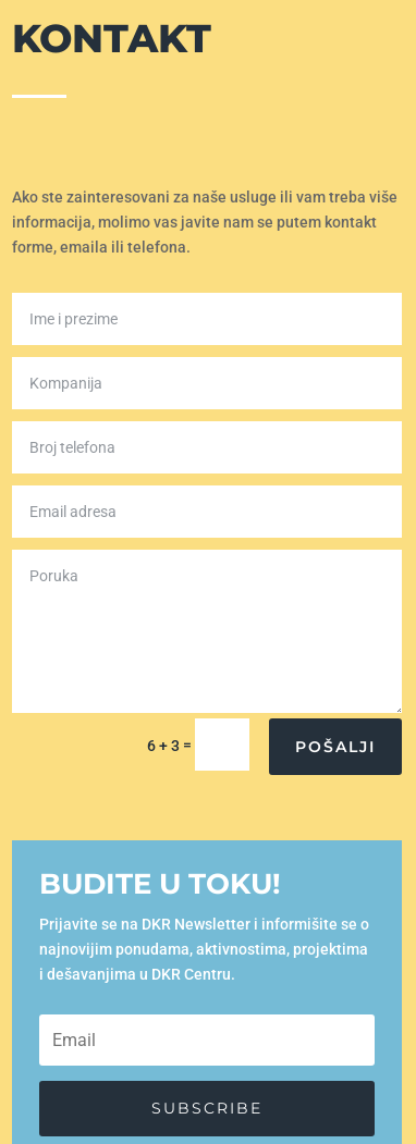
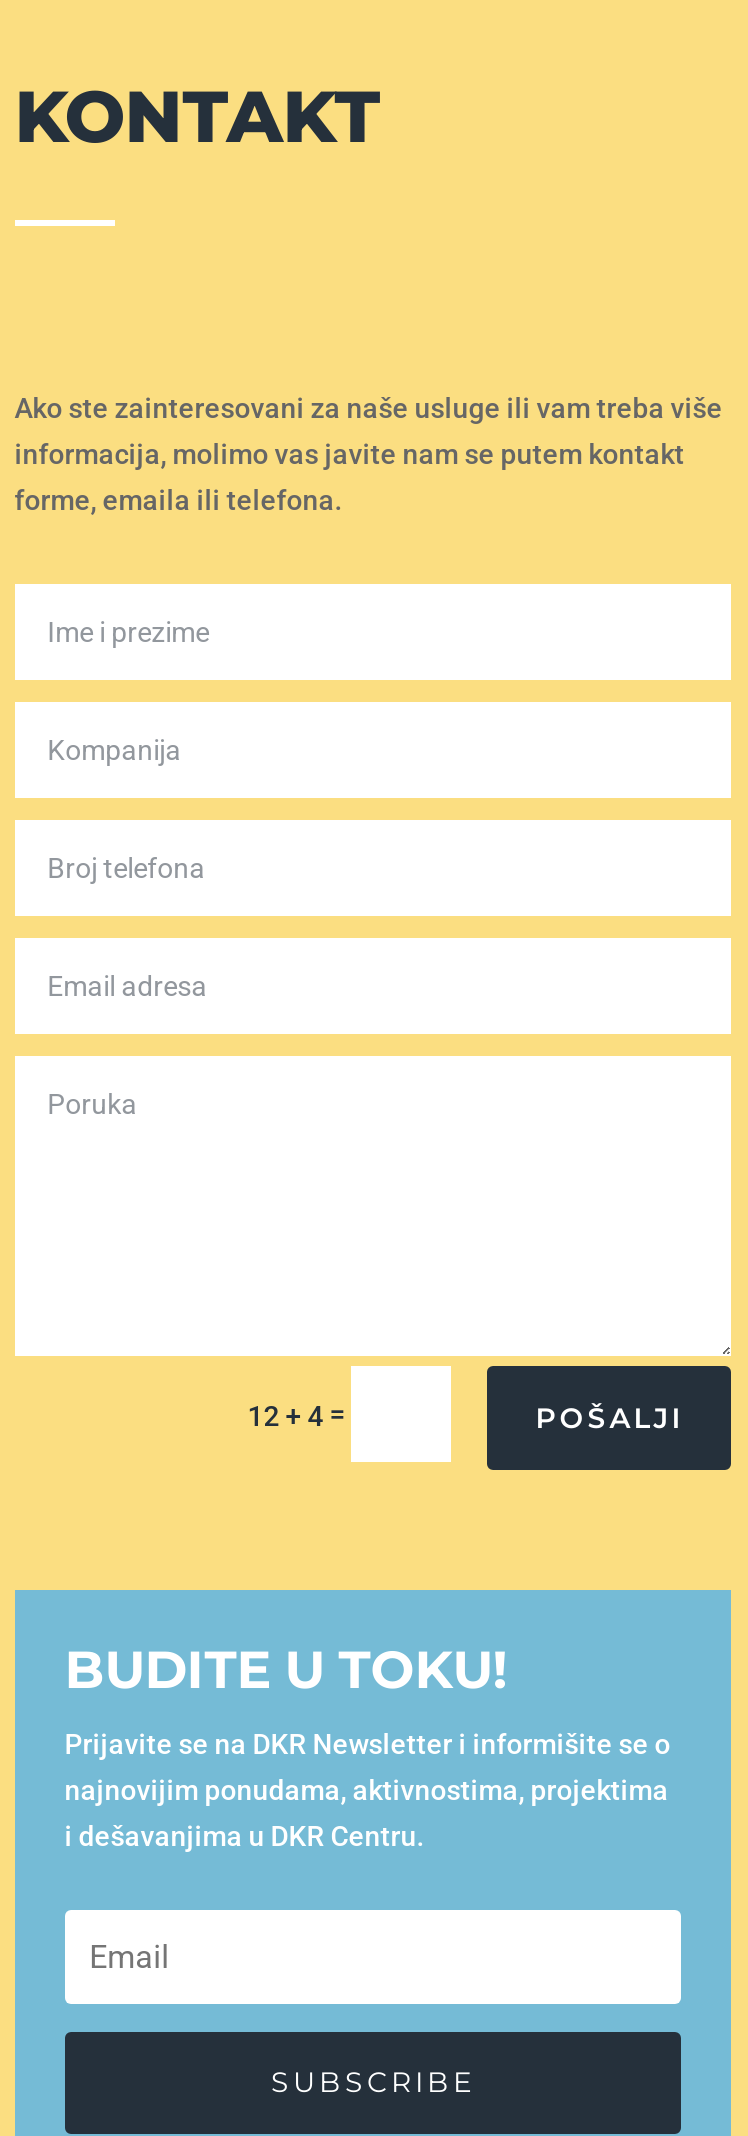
- 6 + 3 =
+ 12 + 4 =
